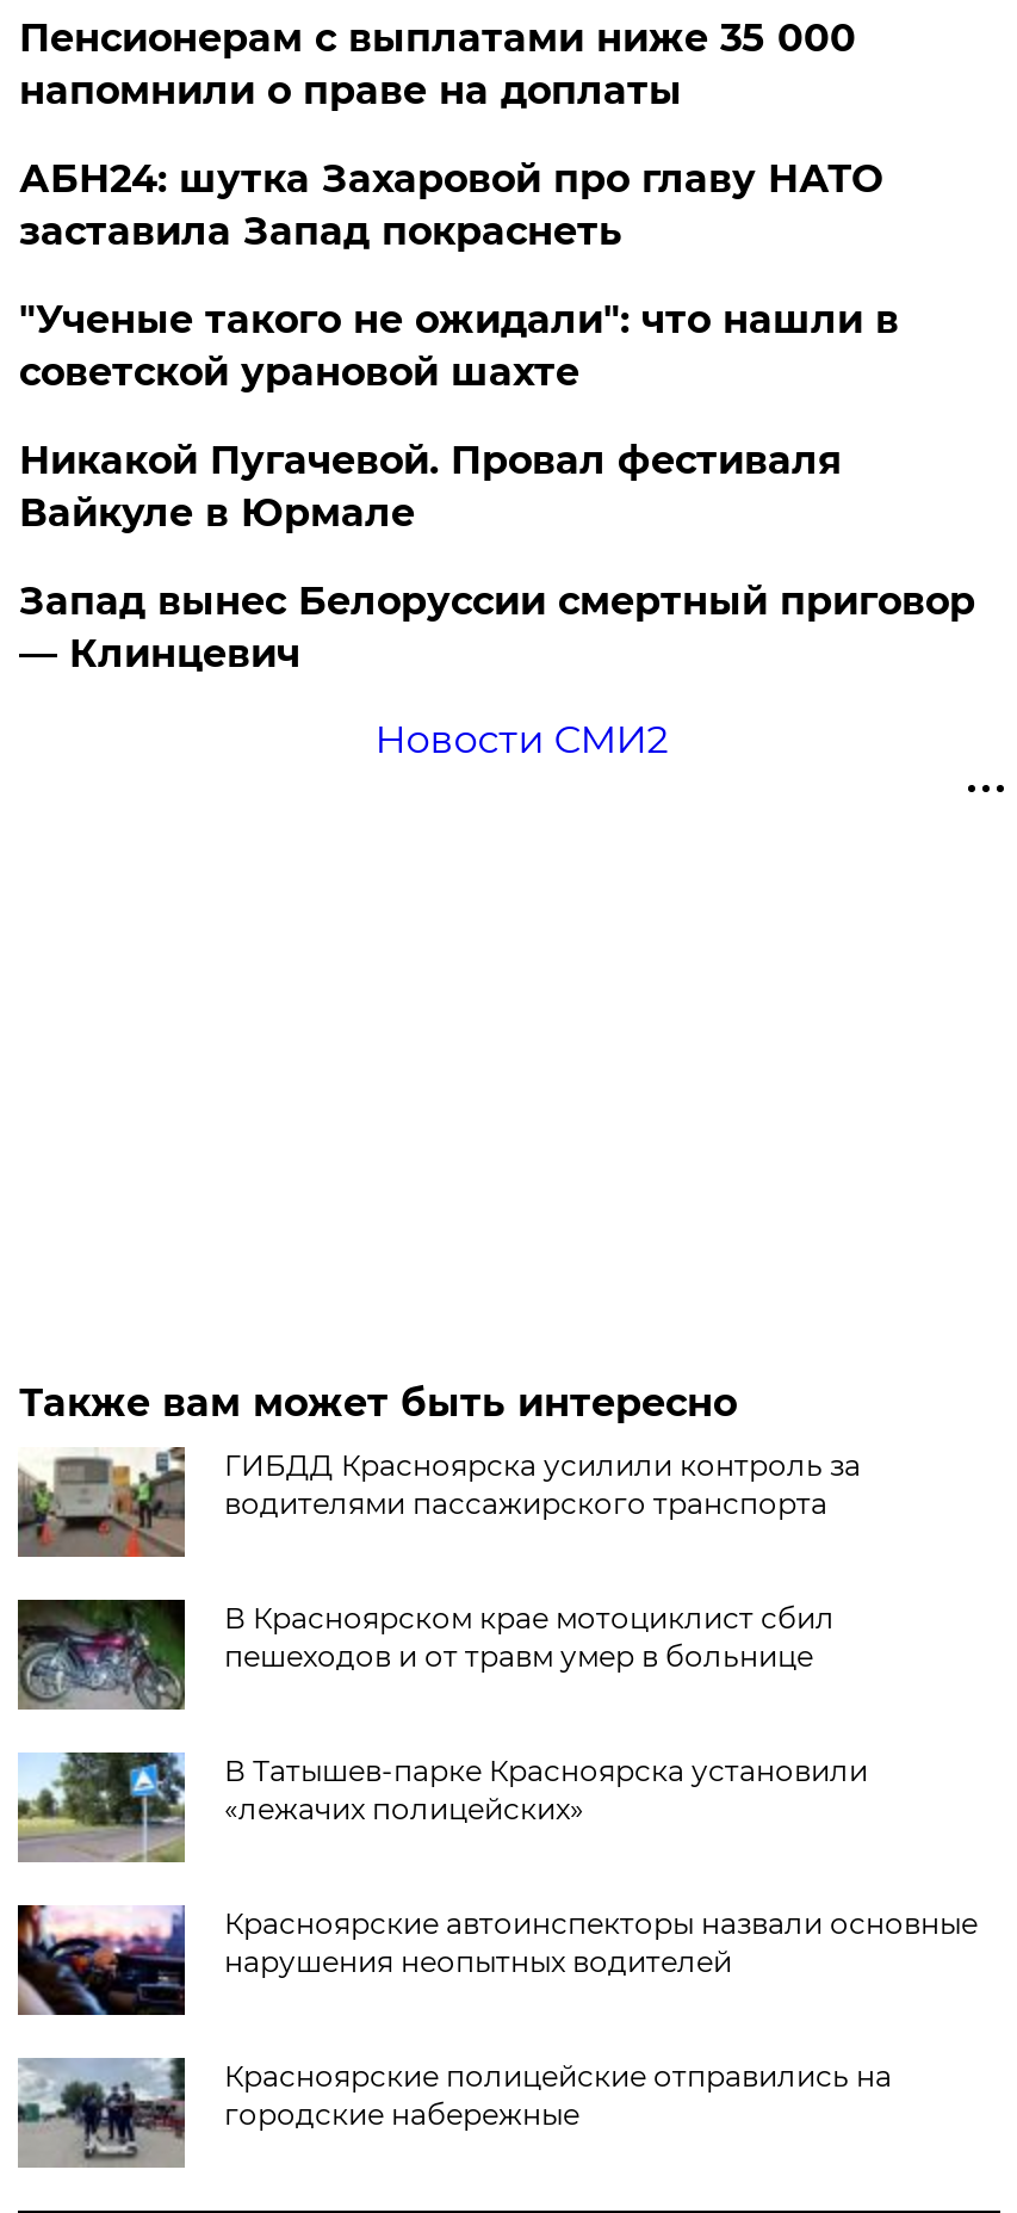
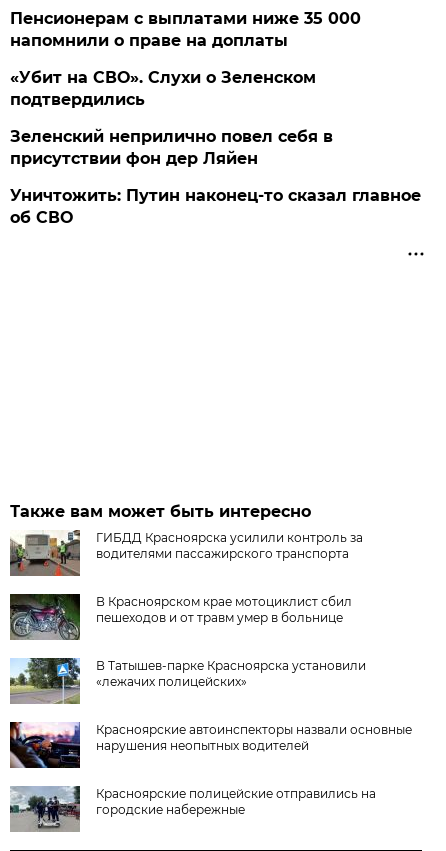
- АБН24: шутка Захаровой про главу НАТО
- заставила Запад покраснеть
- "Ученые такого не ожидали": что нашли в
- советской урановой шахте
- Никакой Пугачевой. Провал фестиваля
- Вайкуле в Юрмале
- Запад вынес Белоруссии смертный приговор
- — Клинцевич
- Новости СМИ2
+ «Убит на СВО». Слухи о Зеленском
+ подтвердились
+ Зеленский неприлично повел cебя в
+ присутствии фон дер Ляйен
+ Уничтожить: Путин наконец-то сказал главное
+ об СВО
